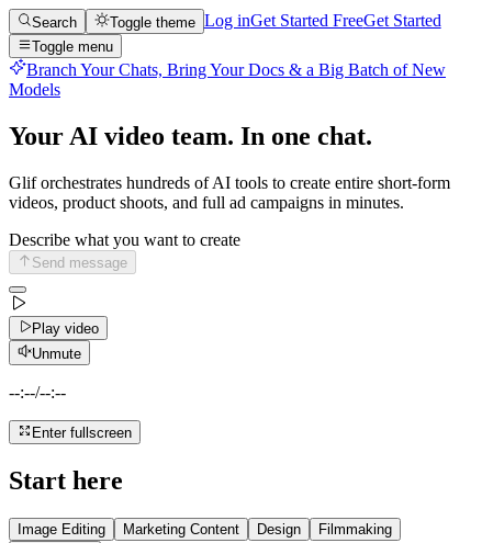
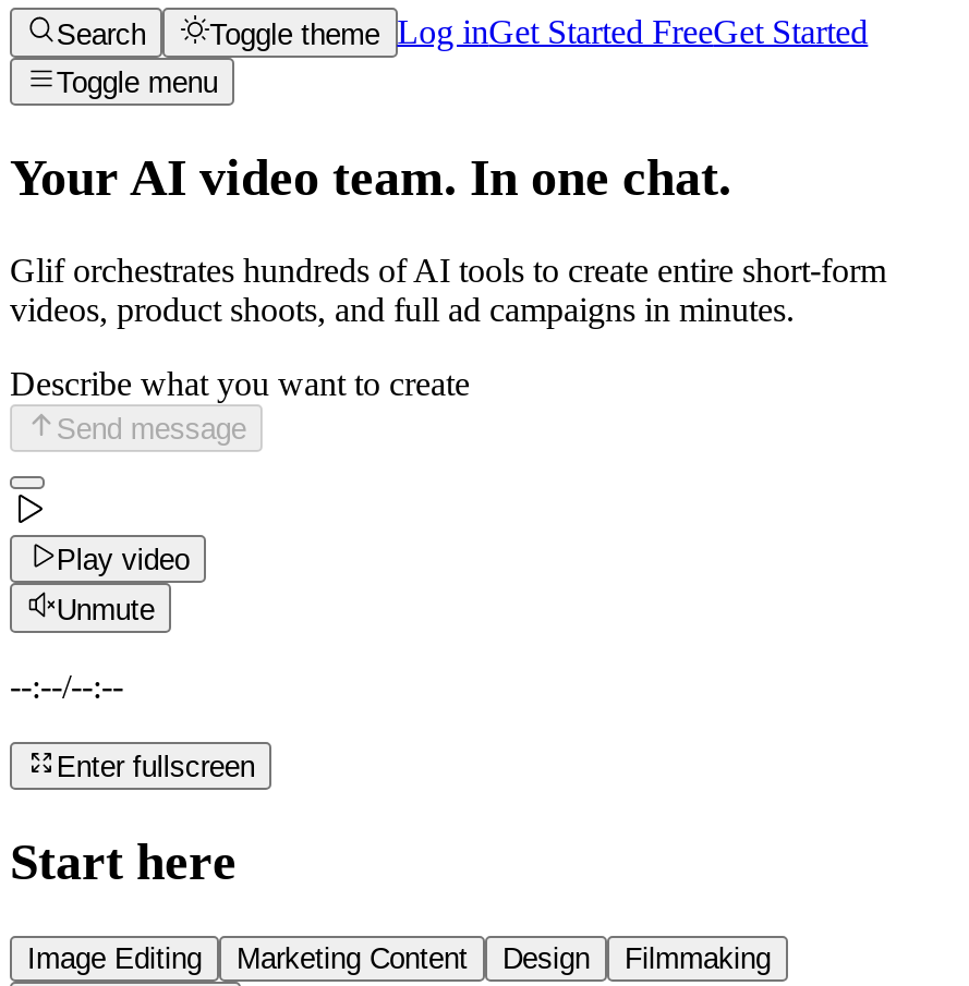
- Branch Your Chats, Bring Your Docs & a Big Batch of New
- Models
